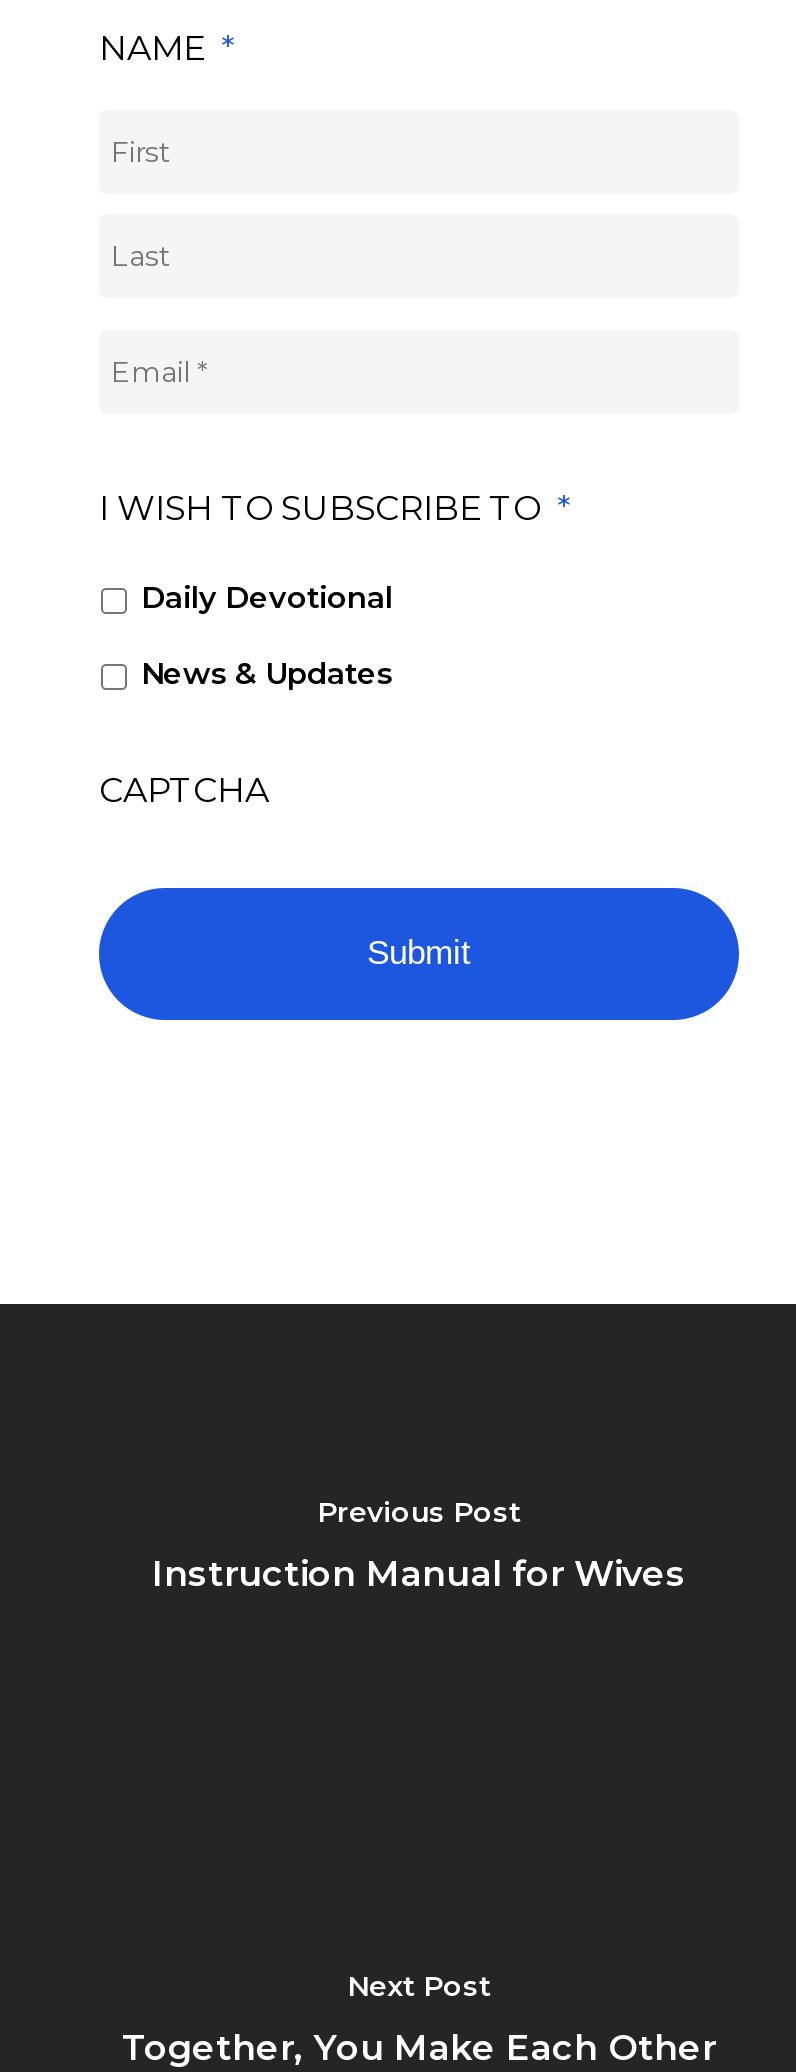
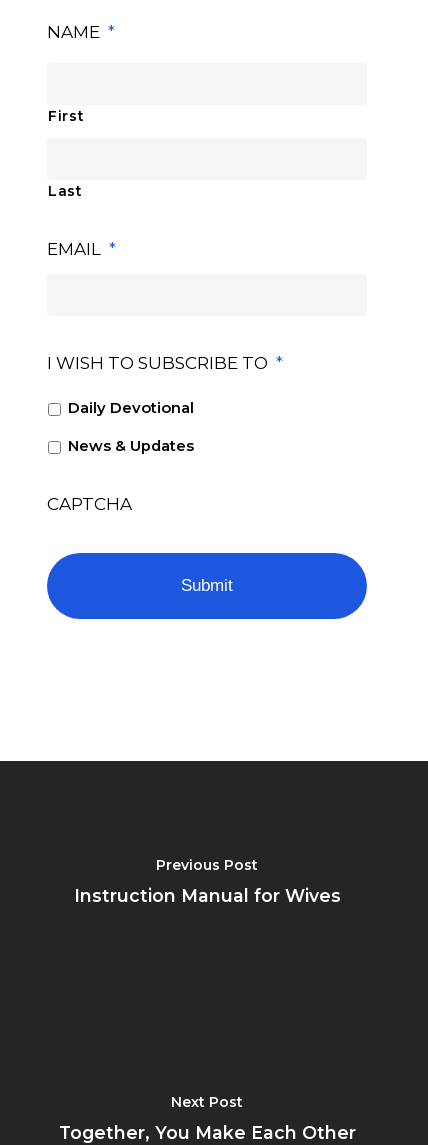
+ Last
+ EMAIL *

+ First
